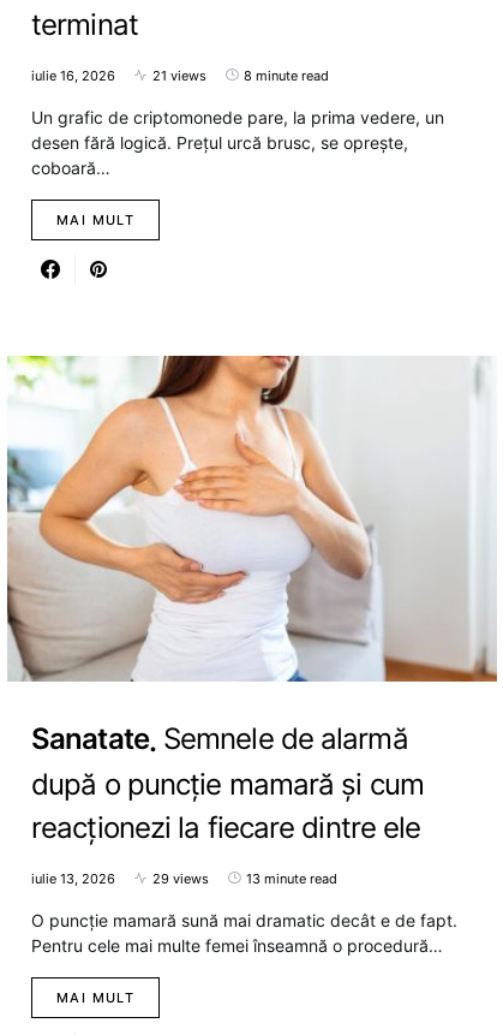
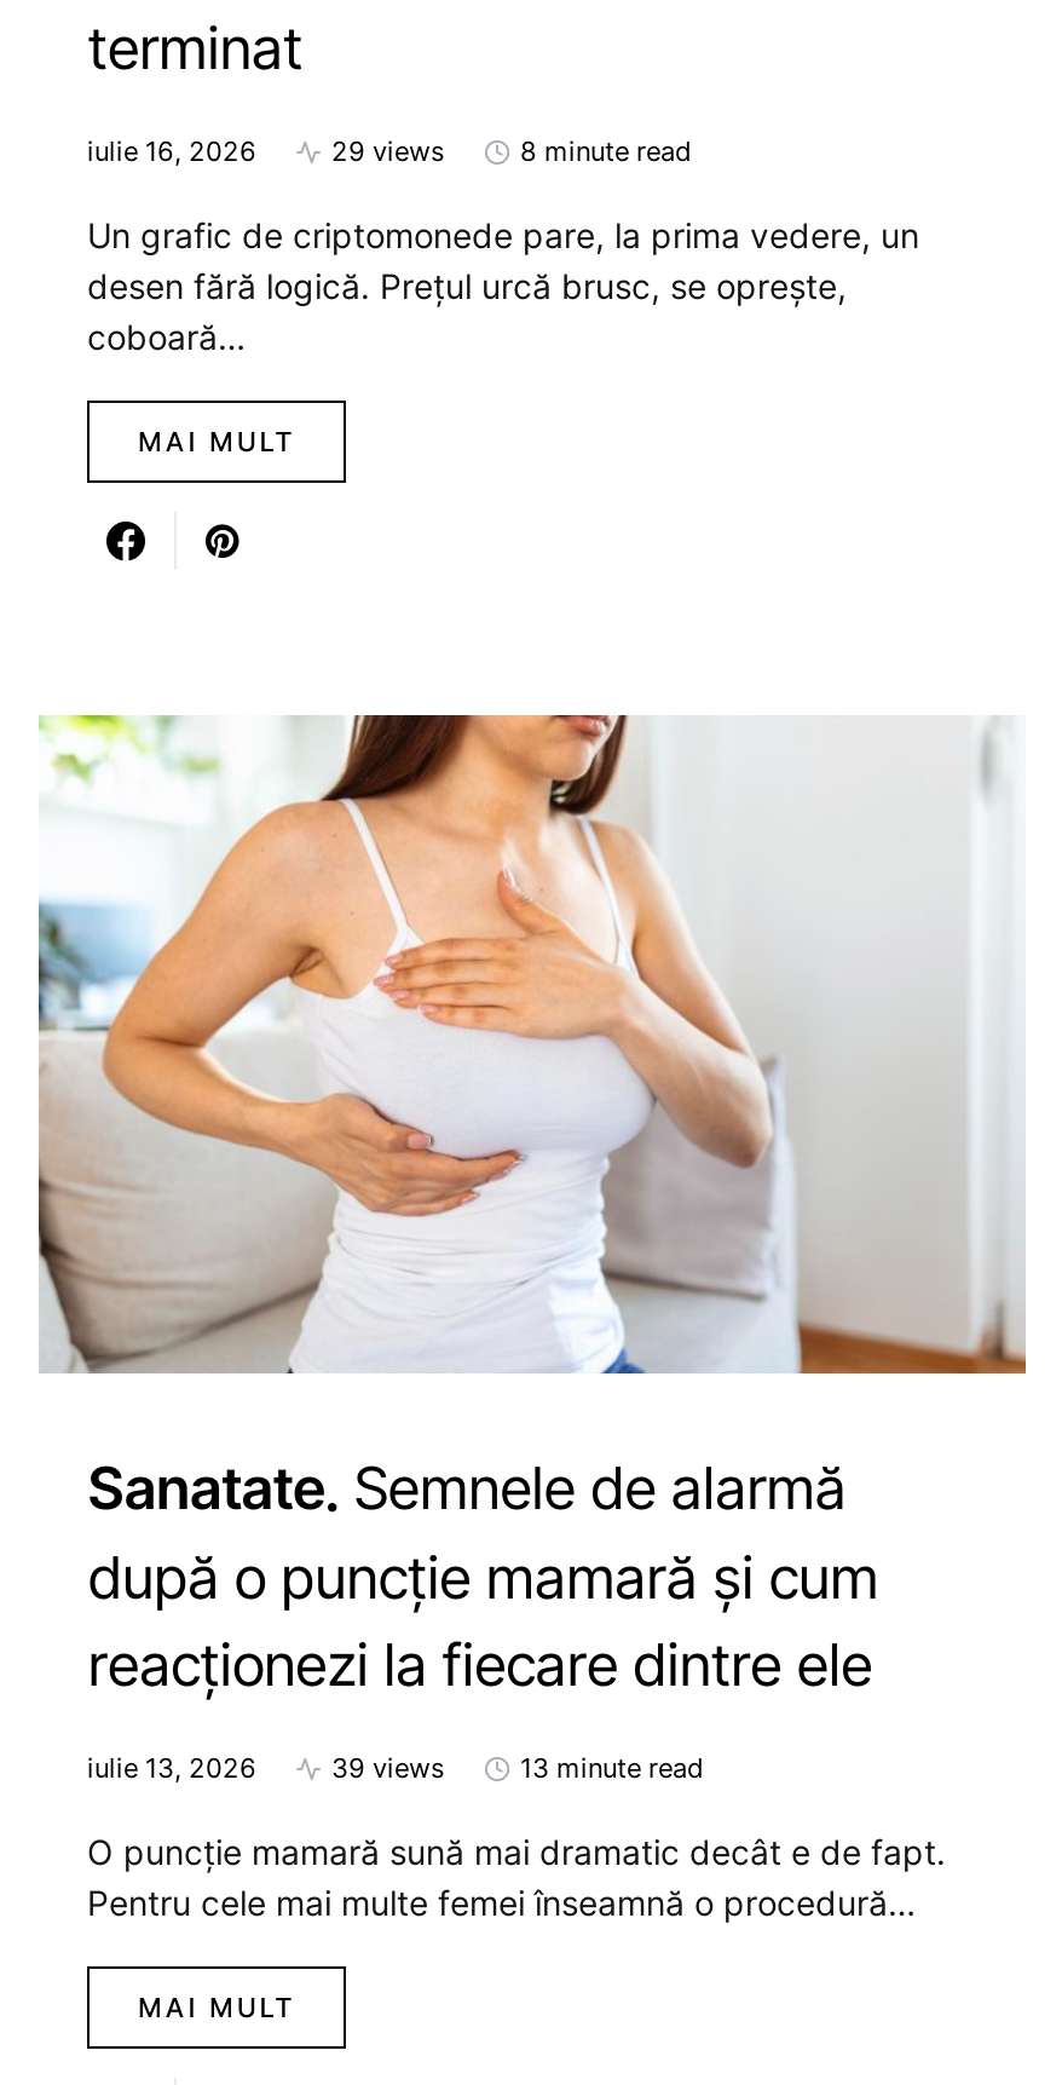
- 21 views
+ 29 views

- 29 views
+ 39 views
